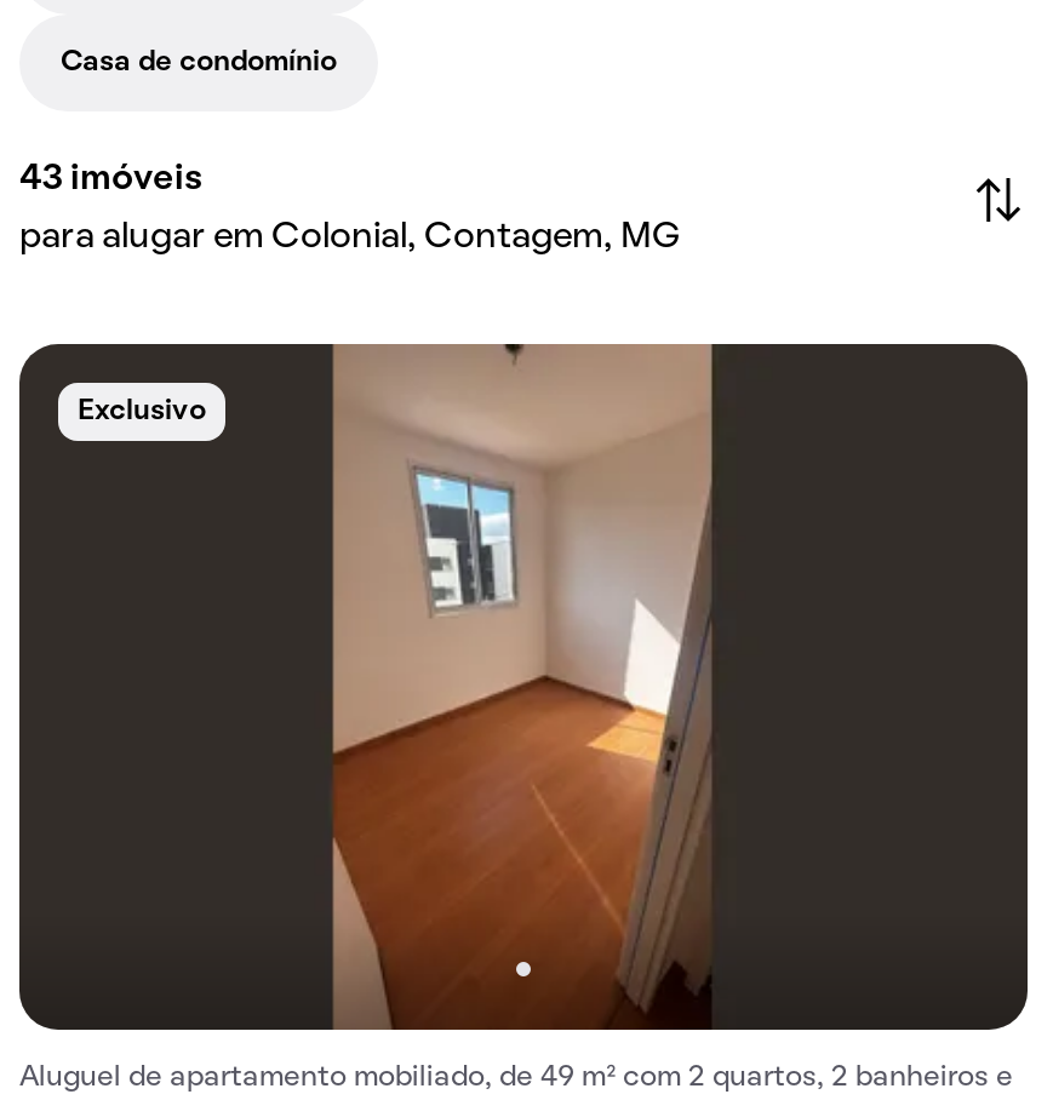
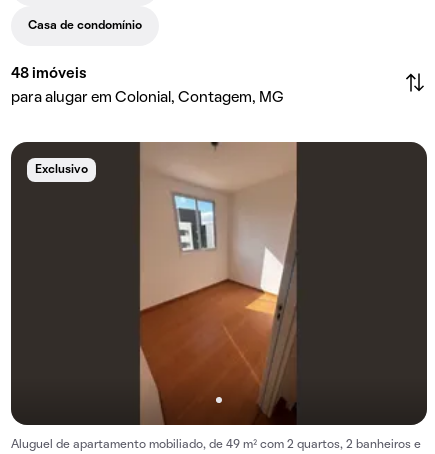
- 43 imóveis
+ 48 imóveis
